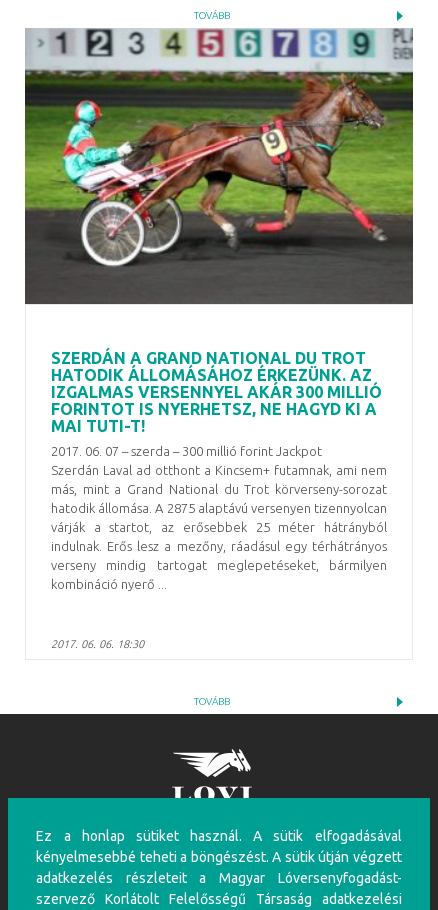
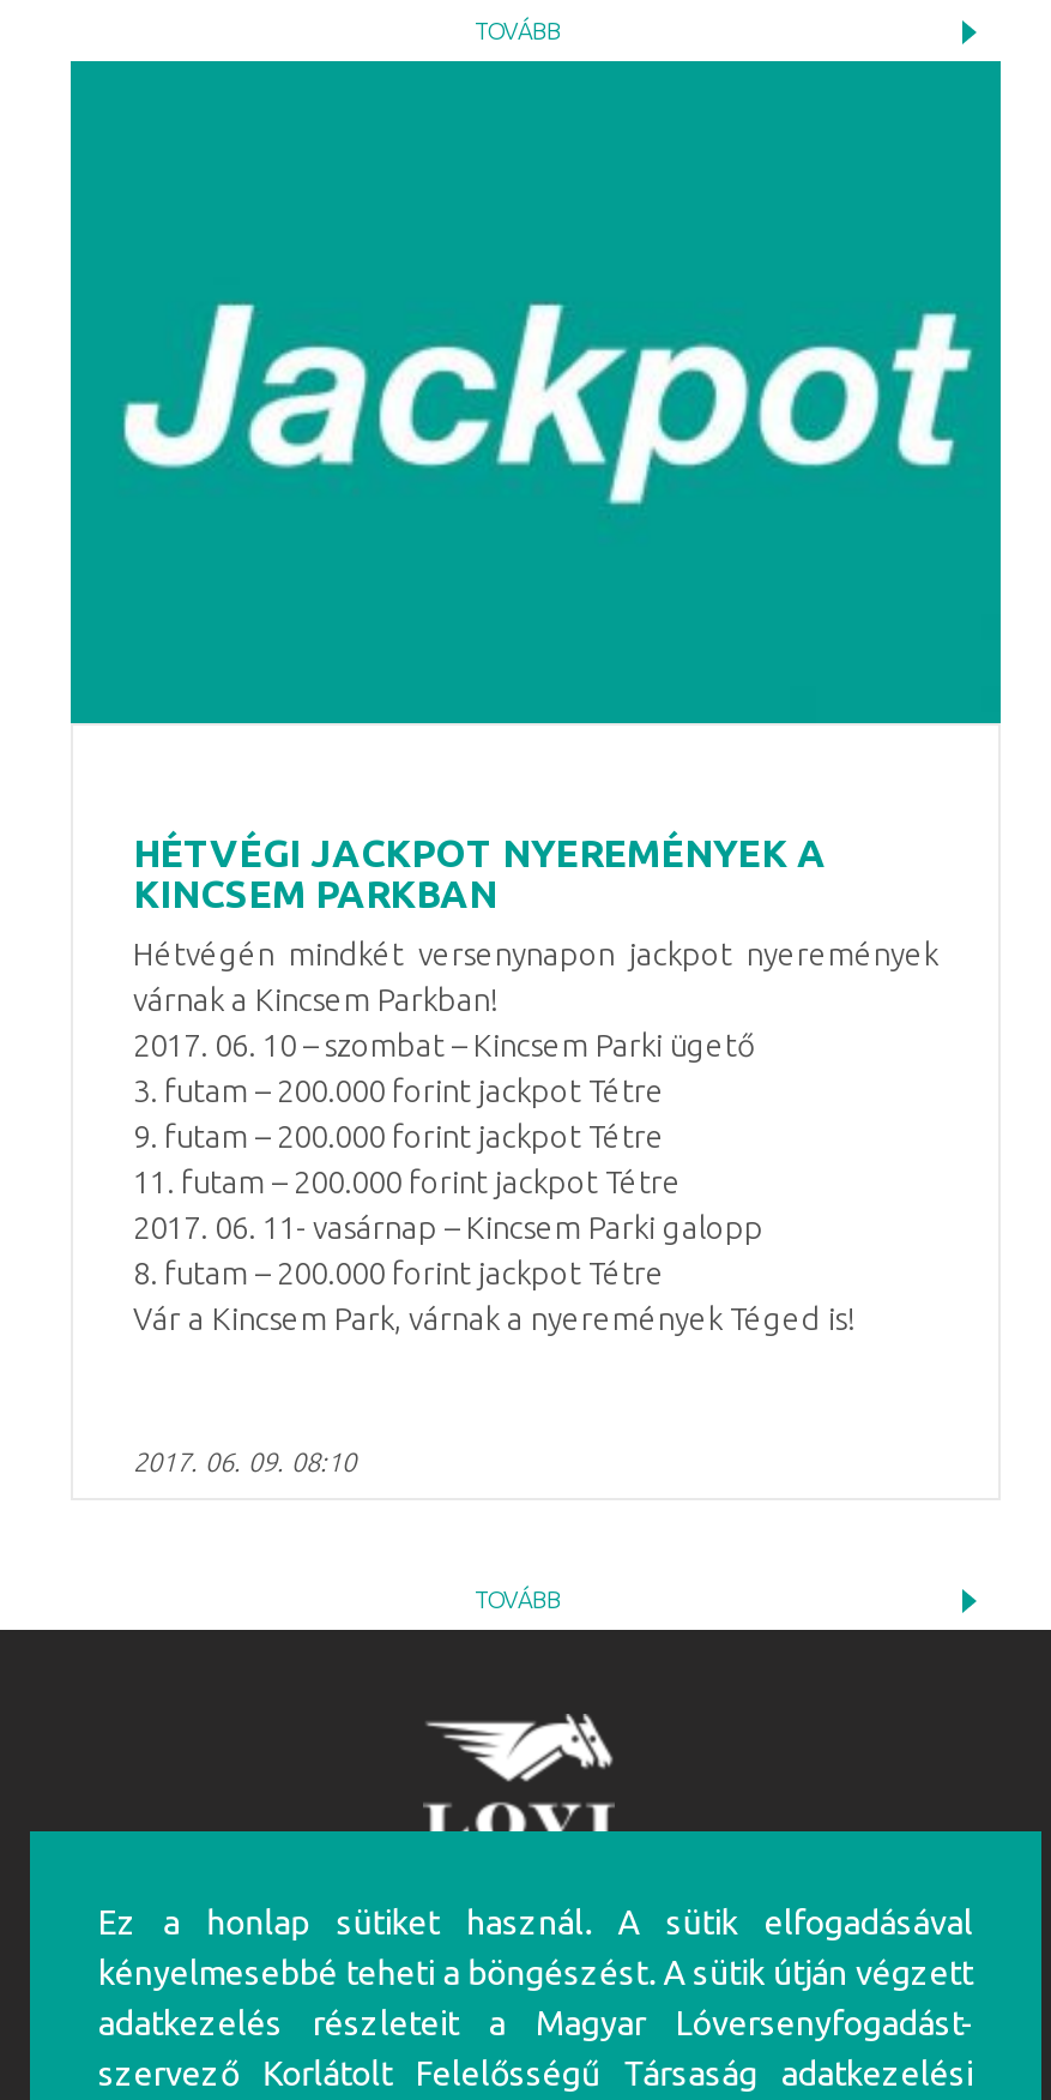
- [image]
+ [image]

- SZERDÁN A GRAND NATIONAL DU TROT
- HATODIK ÁLLOMÁSÁHOZ ÉRKEZÜNK. AZ
- IZGALMAS VERSENNYEL AKÁR 300 MILLIÓ
- FORINTOT IS NYERHETSZ, NE HAGYD KI A
- MAI TUTI-T!
+ HÉTVÉGI JACKPOT NYEREMÉNYEK A
+ KINCSEM PARKBAN

- 2017. 06. 07 – szerda – 300 millió forint Jackpot
- Szerdán Laval ad otthont a Kincsem+ futamnak, ami nem
- más, mint a Grand National du Trot körverseny-sorozat
- hatodik állomása. A 2875 alaptávú versenyen tizennyolcan
- várják a startot, az erősebbek 25 méter hátrányból
- indulnak. Erős lesz a mezőny, ráadásul egy térhátrányos
- verseny mindig tartogat meglepetéseket, bármilyen
- kombináció nyerő ...
+ Hétvégén mindkét versenynapon jackpot nyeremények
+ várnak a Kincsem Parkban!
+ 2017. 06. 10 – szombat – Kincsem Parki ügető
+ 3. futam – 200.000 forint jackpot Tétre
+ 9. futam – 200.000 forint jackpot Tétre
+ 11. futam – 200.000 forint jackpot Tétre
+ 2017. 06. 11- vasárnap – Kincsem Parki galopp
+ 8. futam – 200.000 forint jackpot Tétre
+ Vár a Kincsem Park, várnak a nyeremények Téged is!

- 2017. 06. 06. 18:30
+ 2017. 06. 09. 08:10
